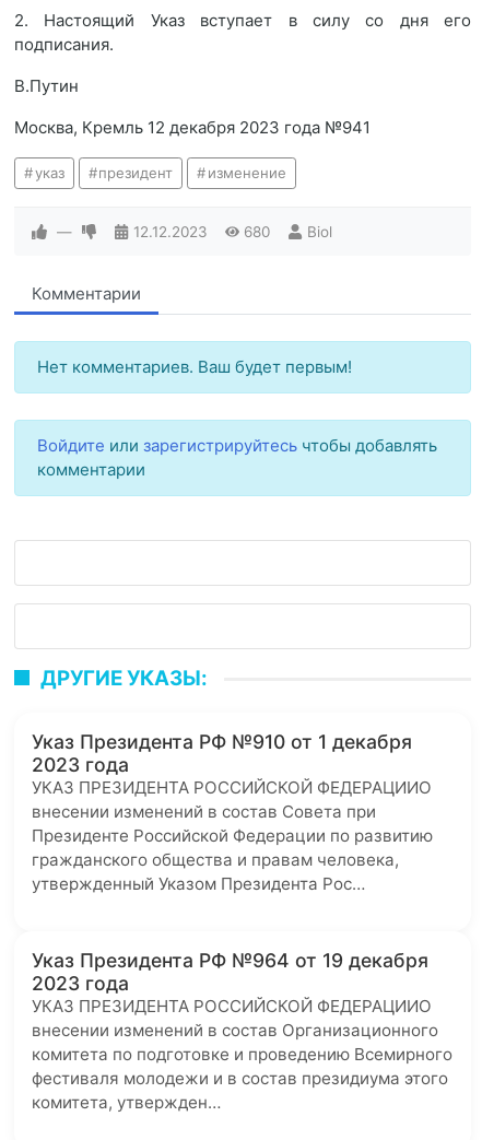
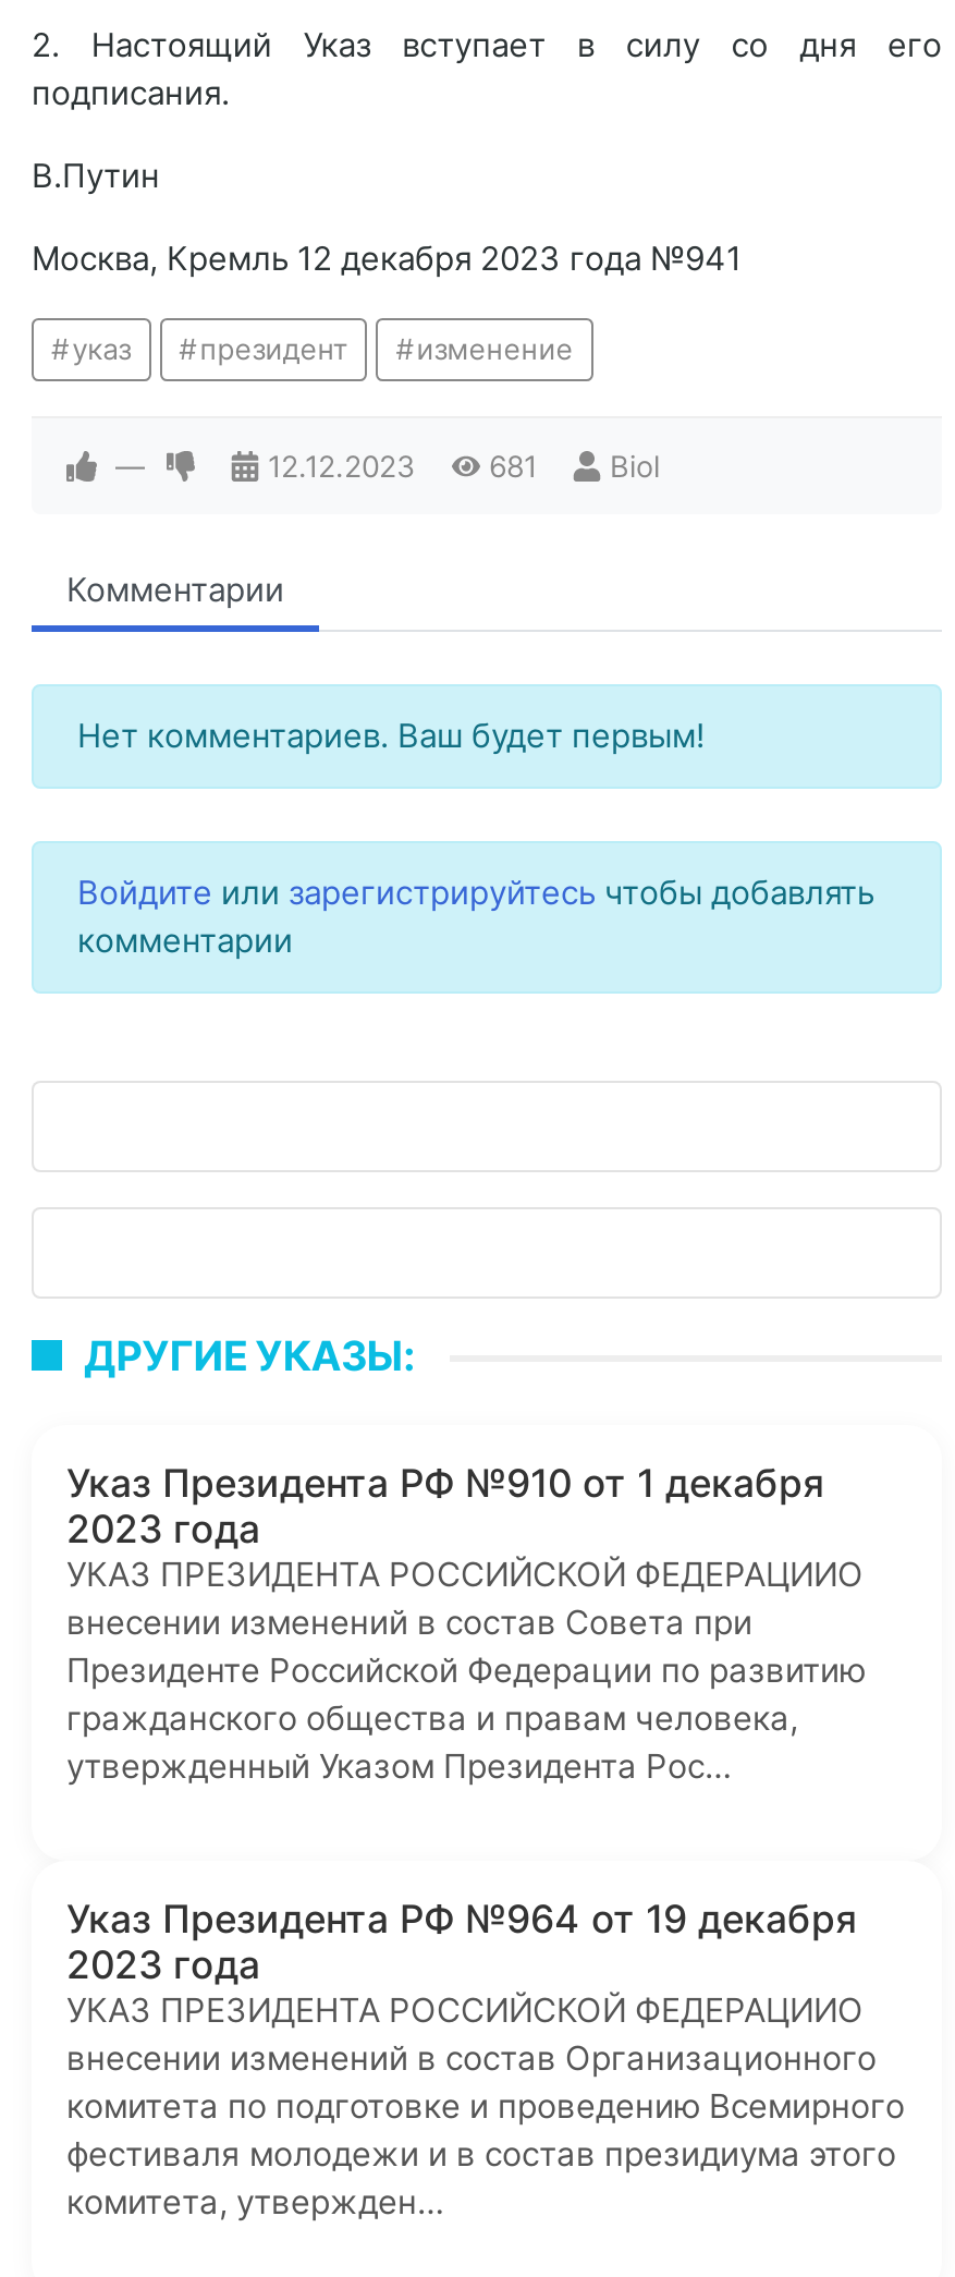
- 12.12.2023 680
+ 12.12.2023 681
